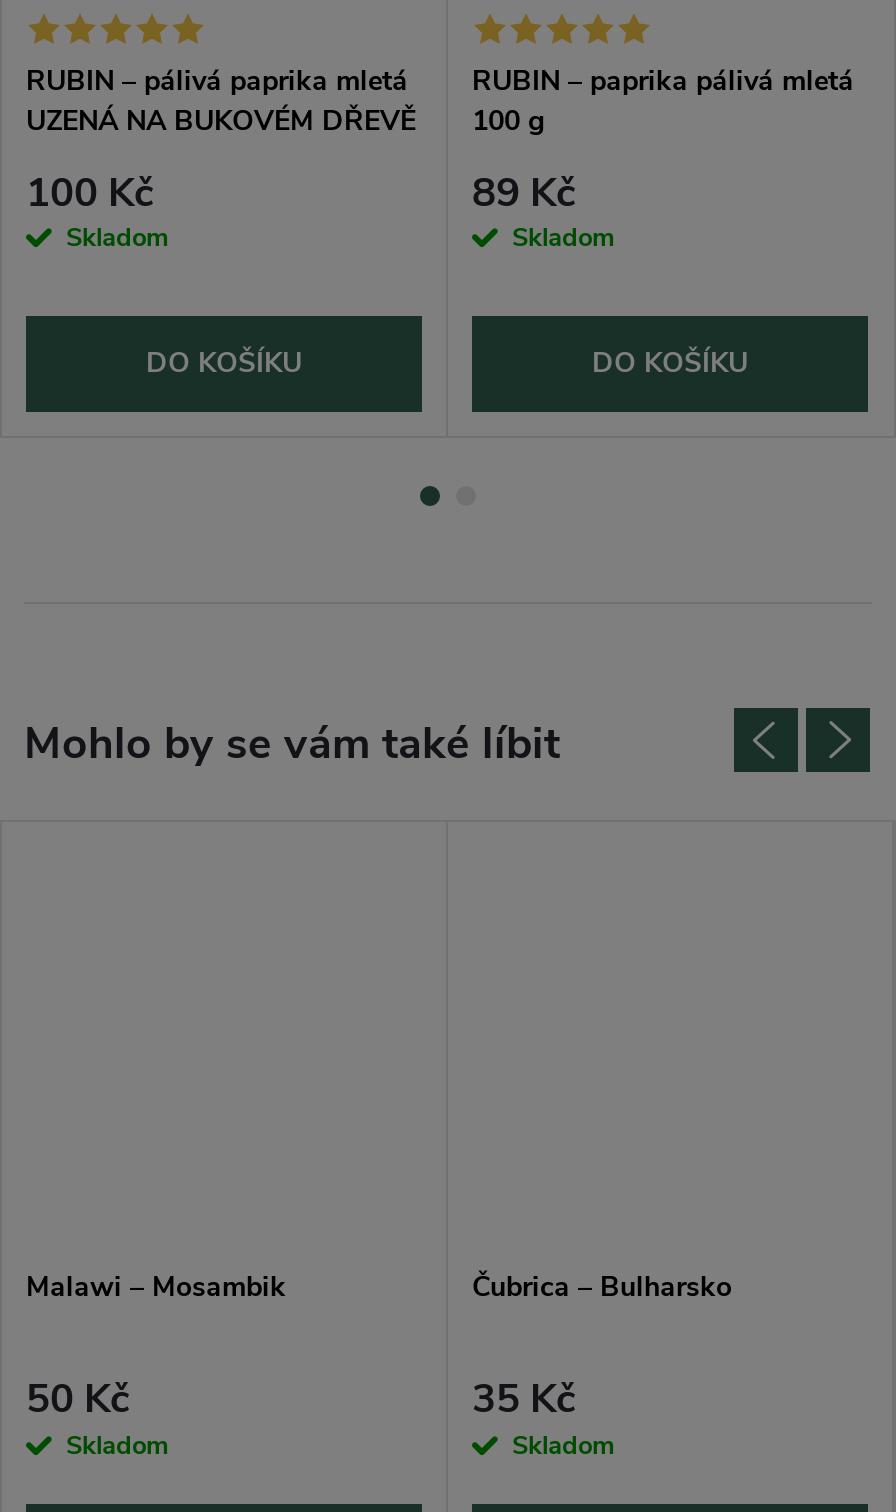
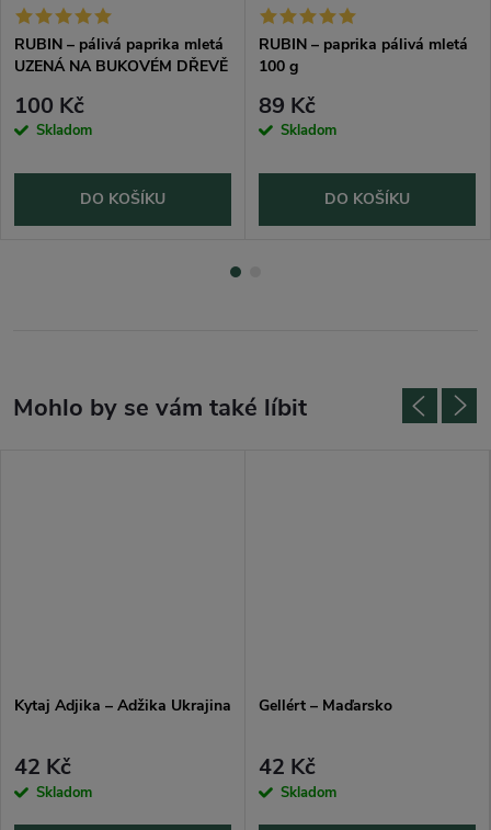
- Malawi – Mosambik
+ Kytaj Adjika – Adžika Ukrajina

- Čubrica – Bulharsko
+ Gellért – Maďarsko

- 50 Kč
+ 42 Kč

- 35 Kč
+ 42 Kč
